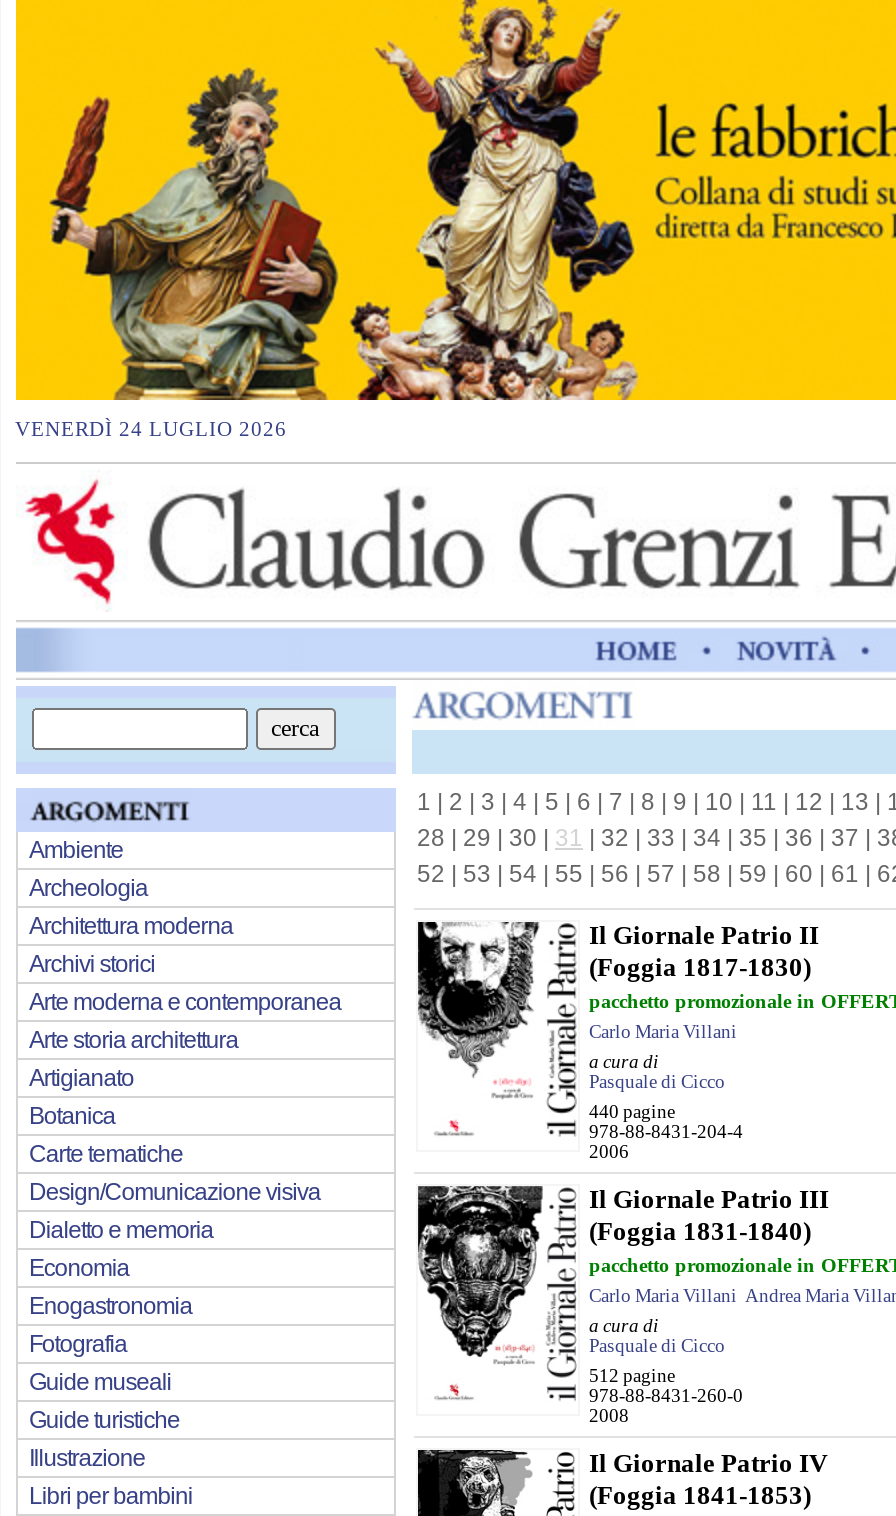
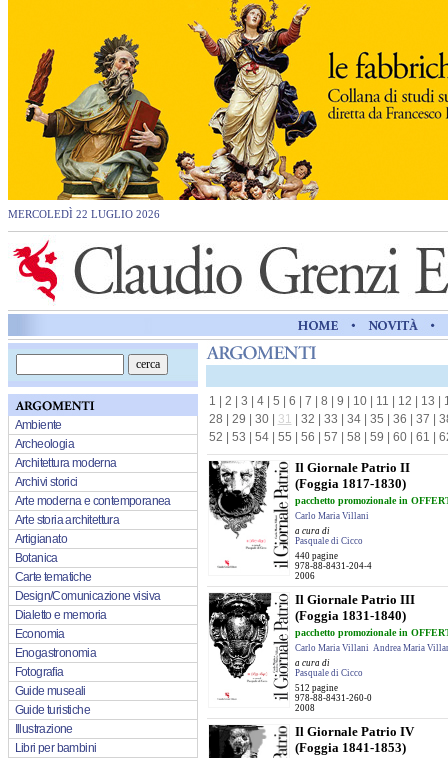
- VENERDÌ 24 LUGLIO 2026
+ MERCOLEDÌ 22 LUGLIO 2026
